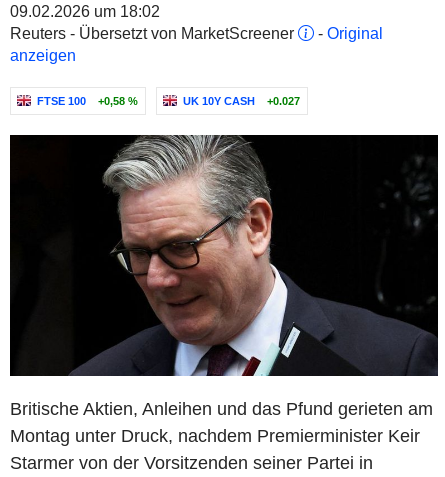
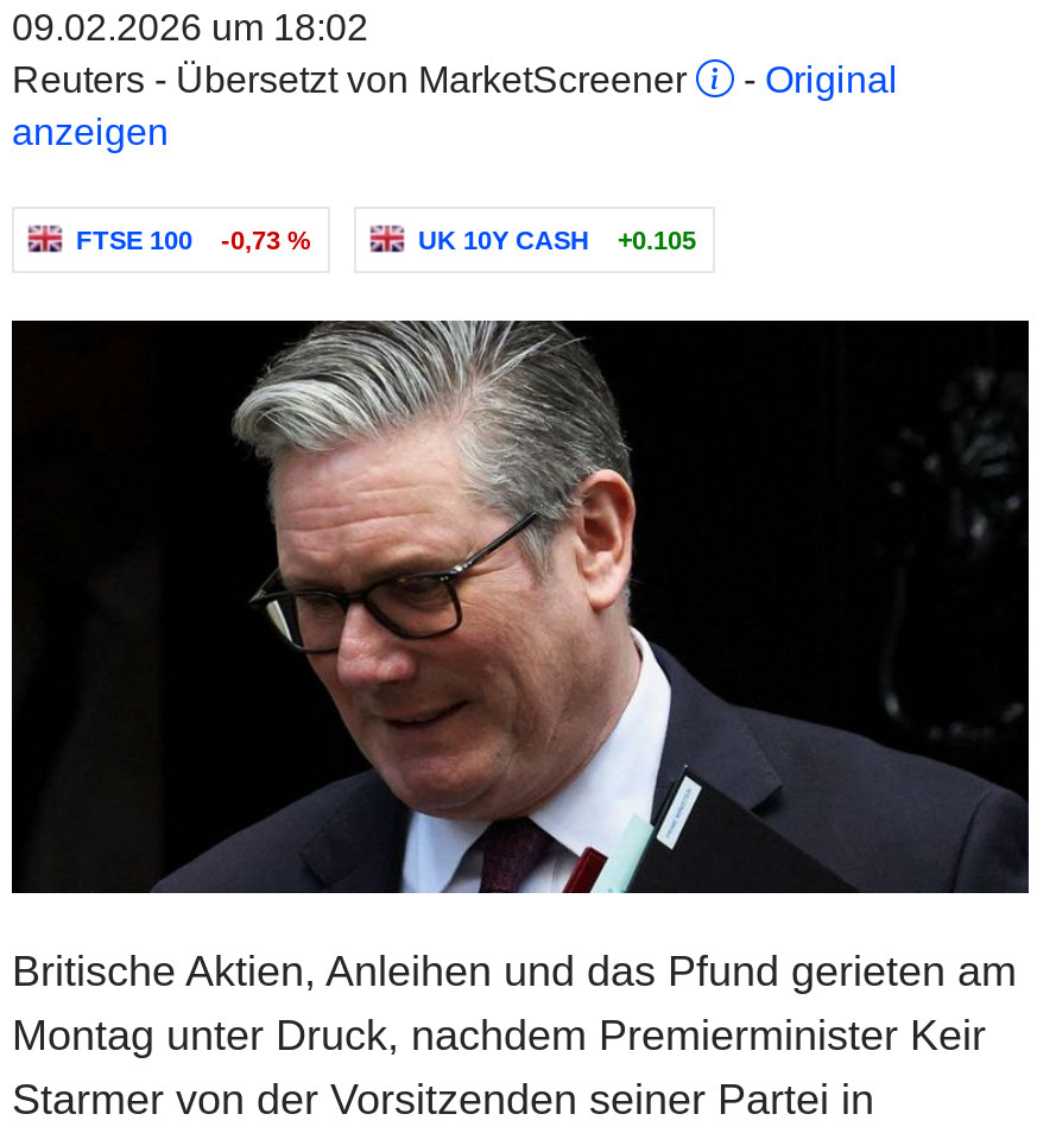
- FTSE 100 +0,58 %
+ FTSE 100 -0,73 %

- UK 10Y CASH +0.027
+ UK 10Y CASH +0.105
